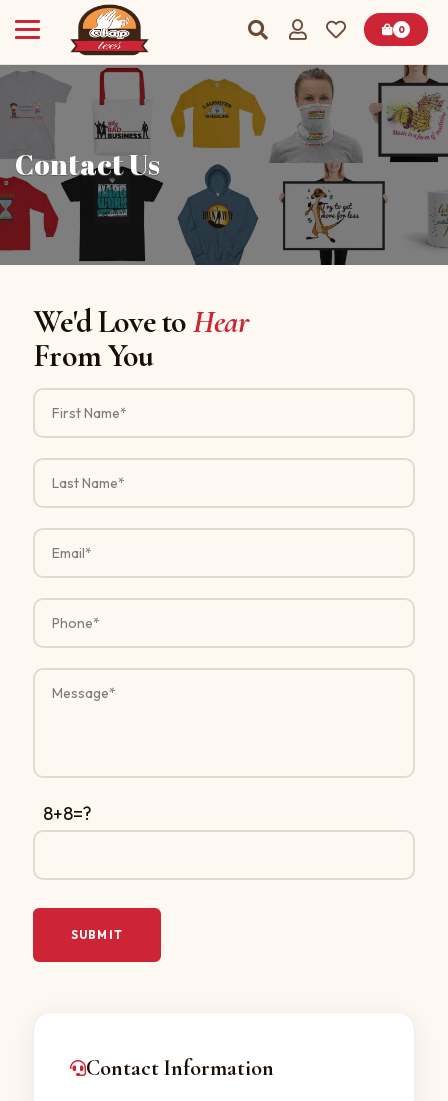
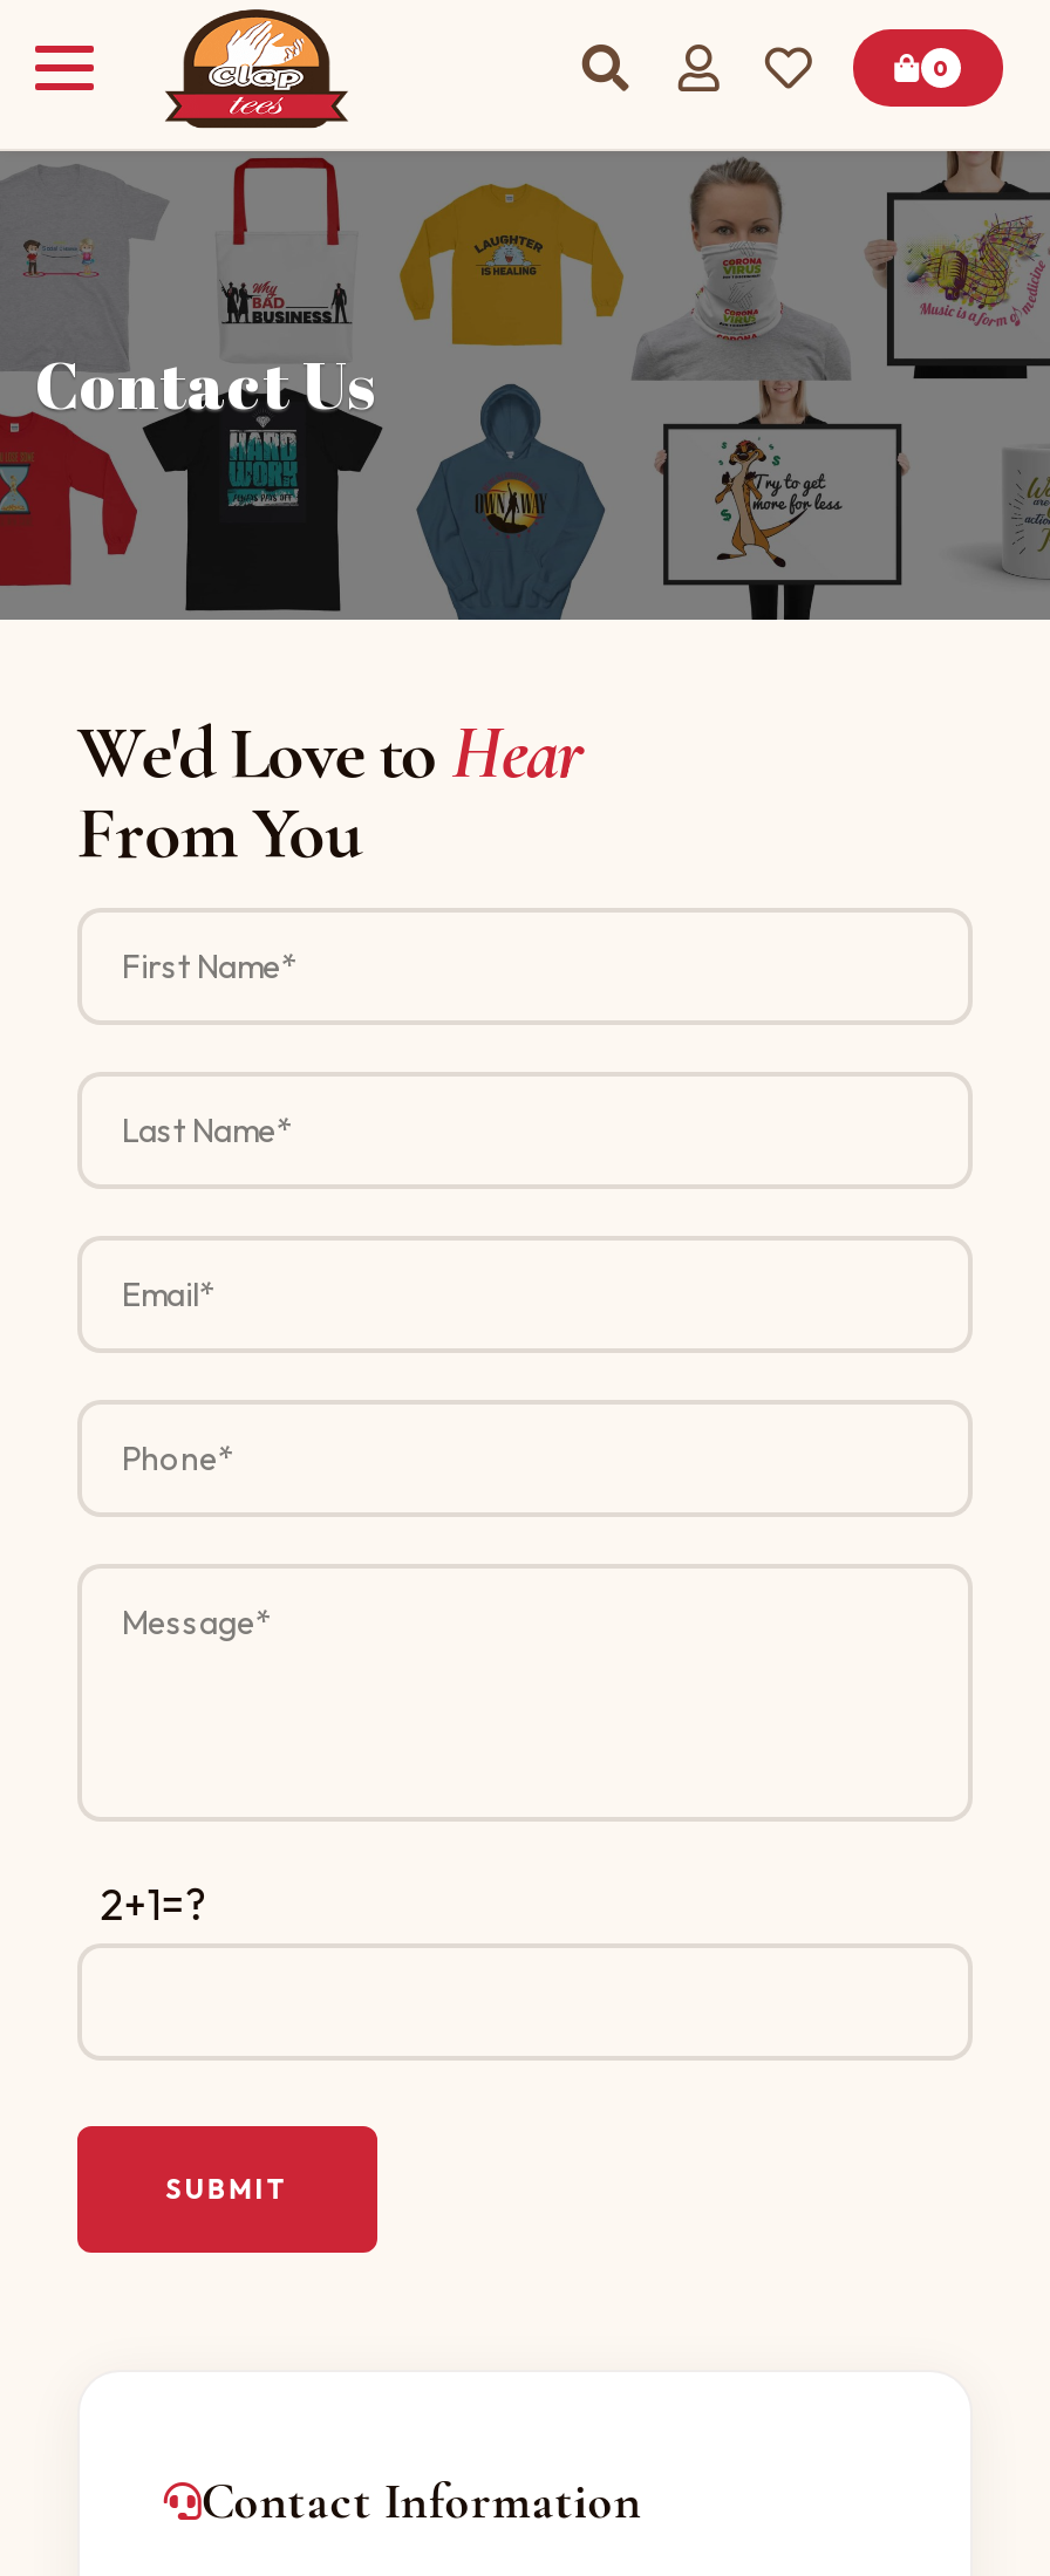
- 8+8=?
+ 2+1=?
